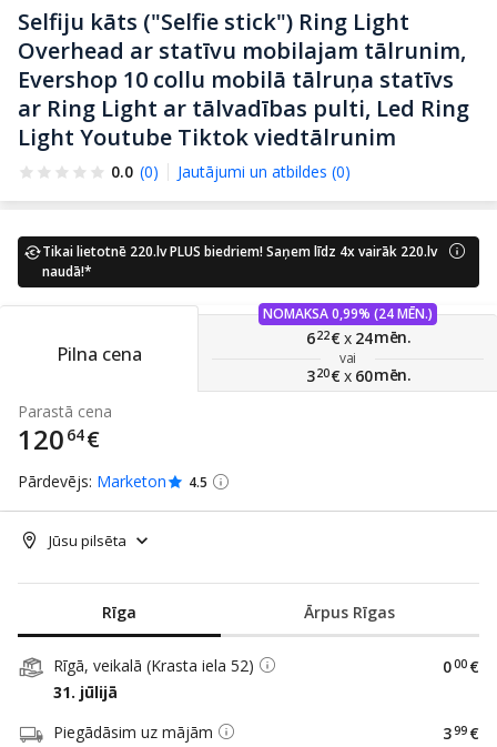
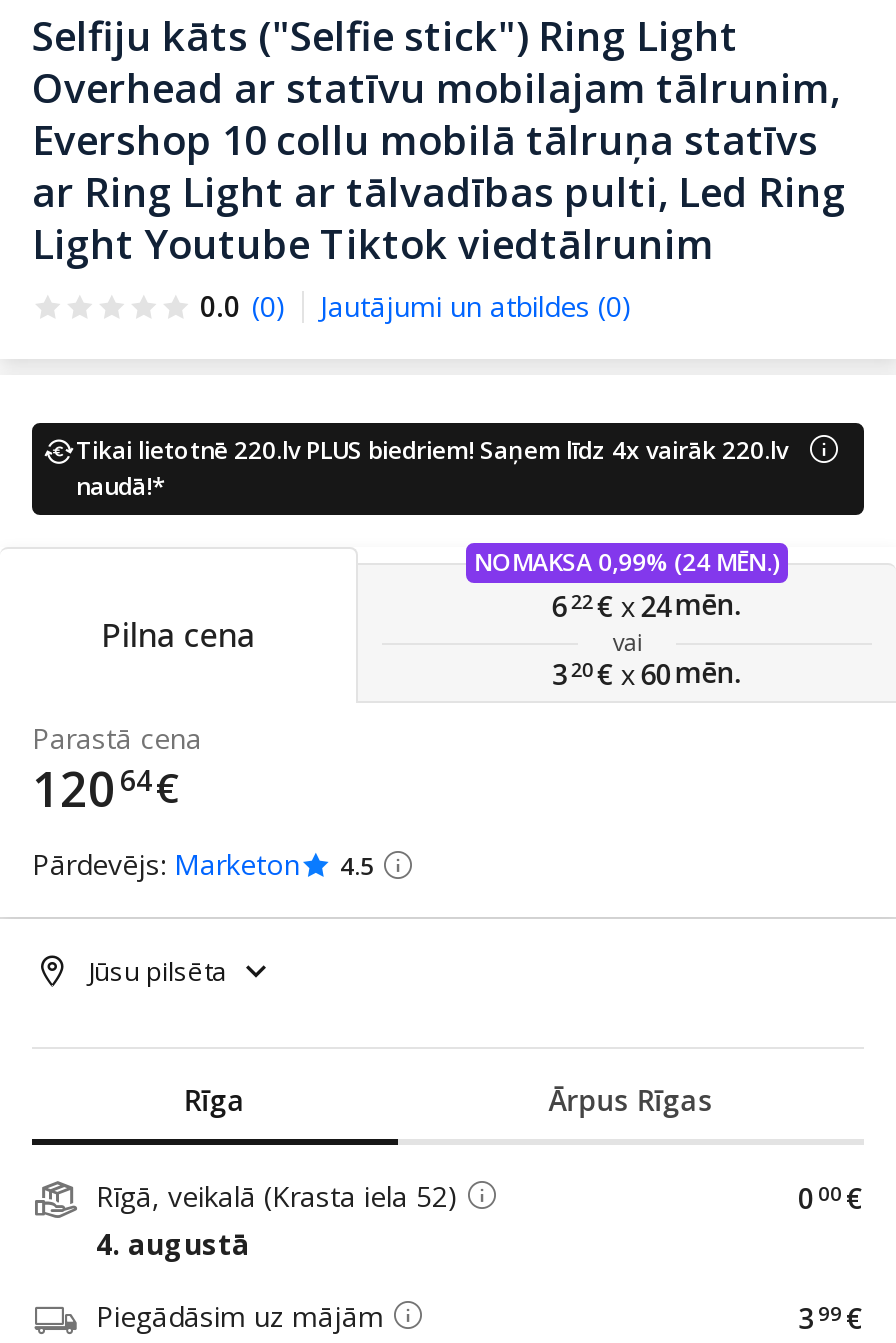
- 31. jūlijā
+ 4. augustā
